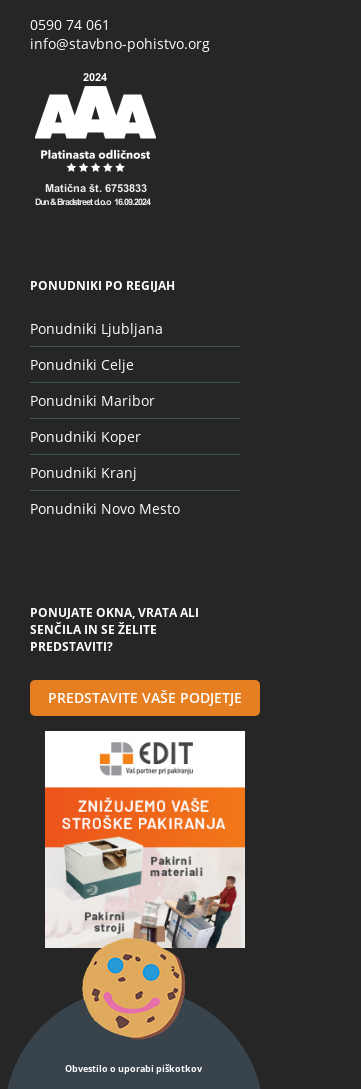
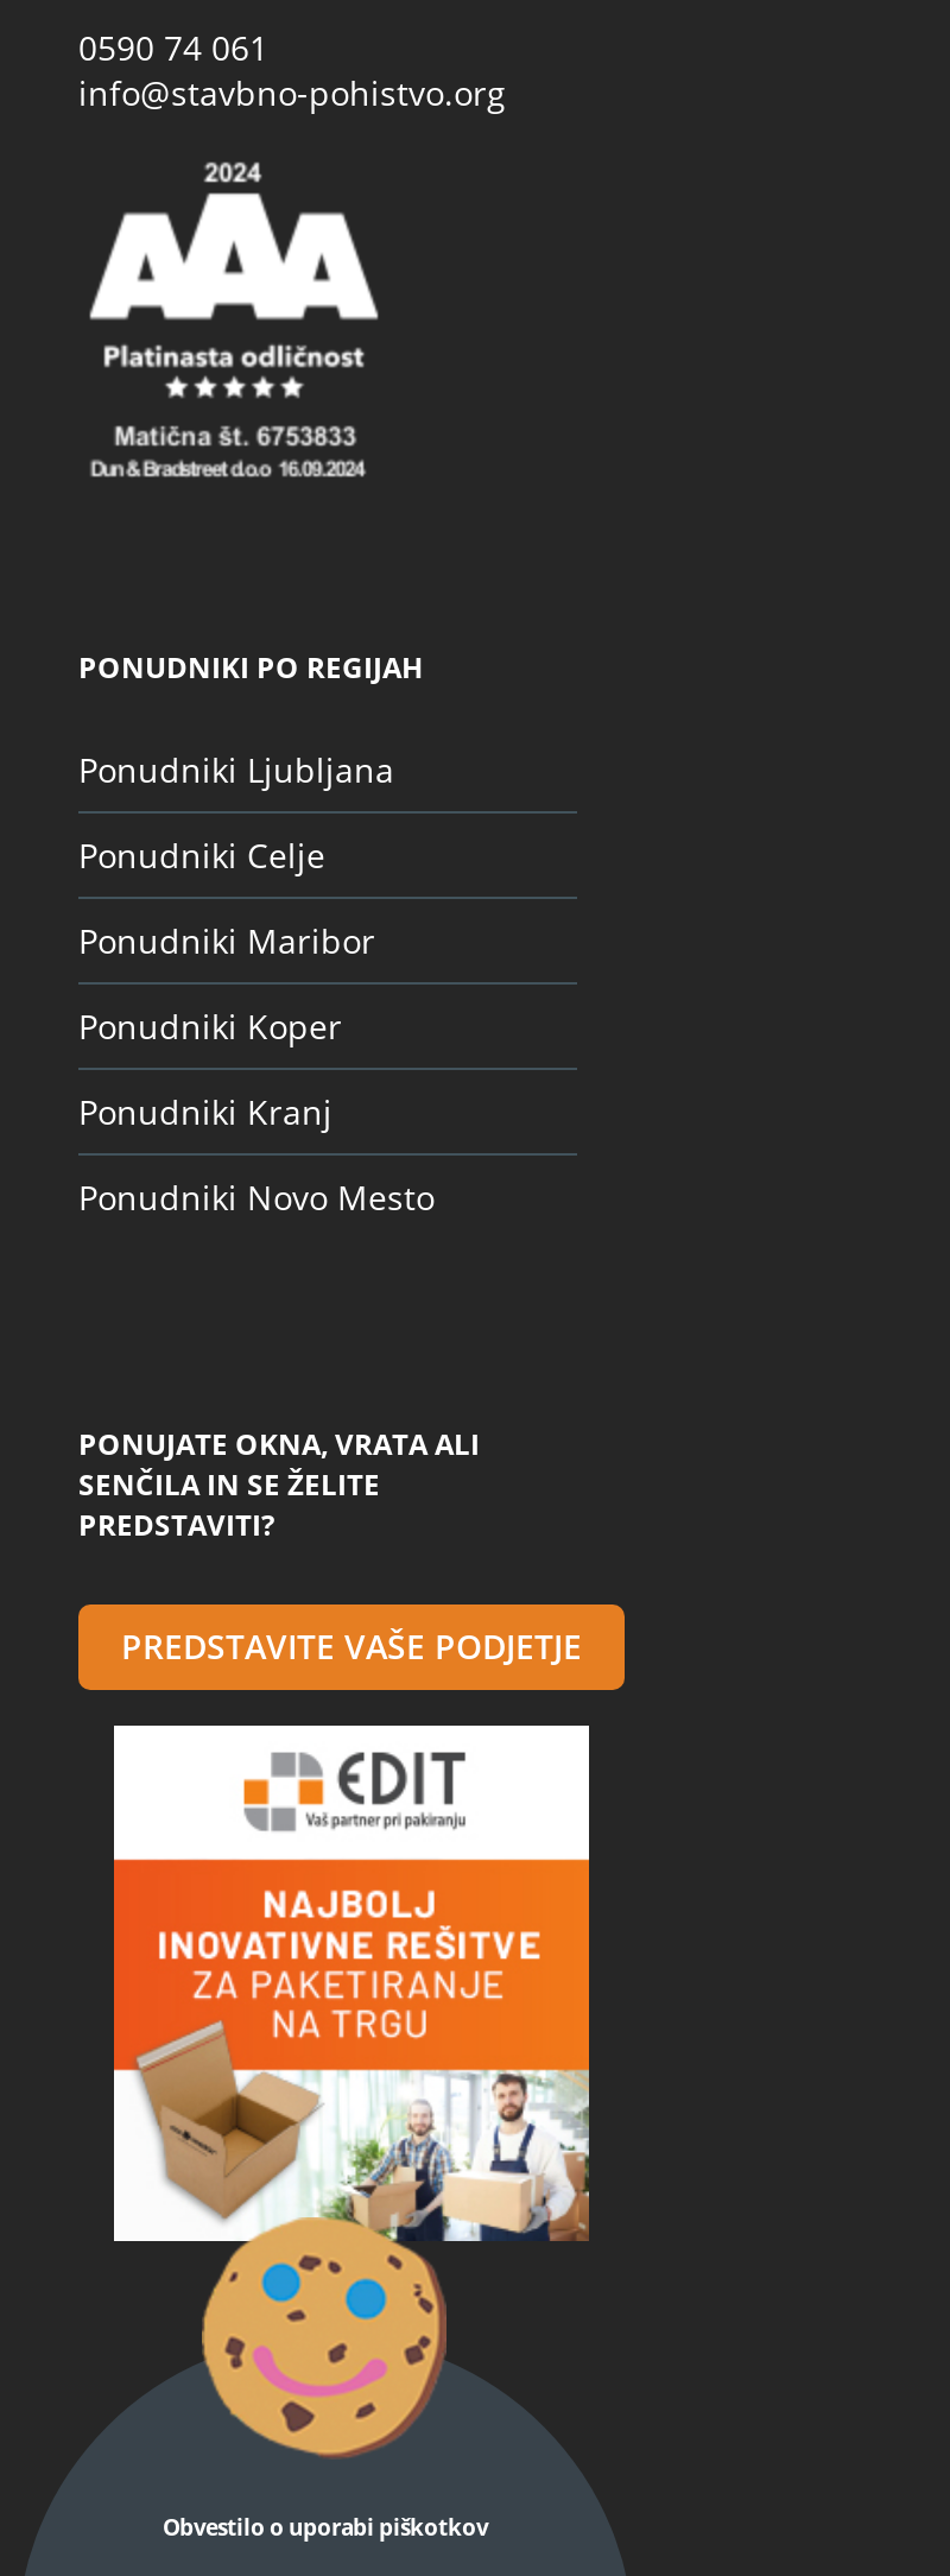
- [image]
+ [image]
